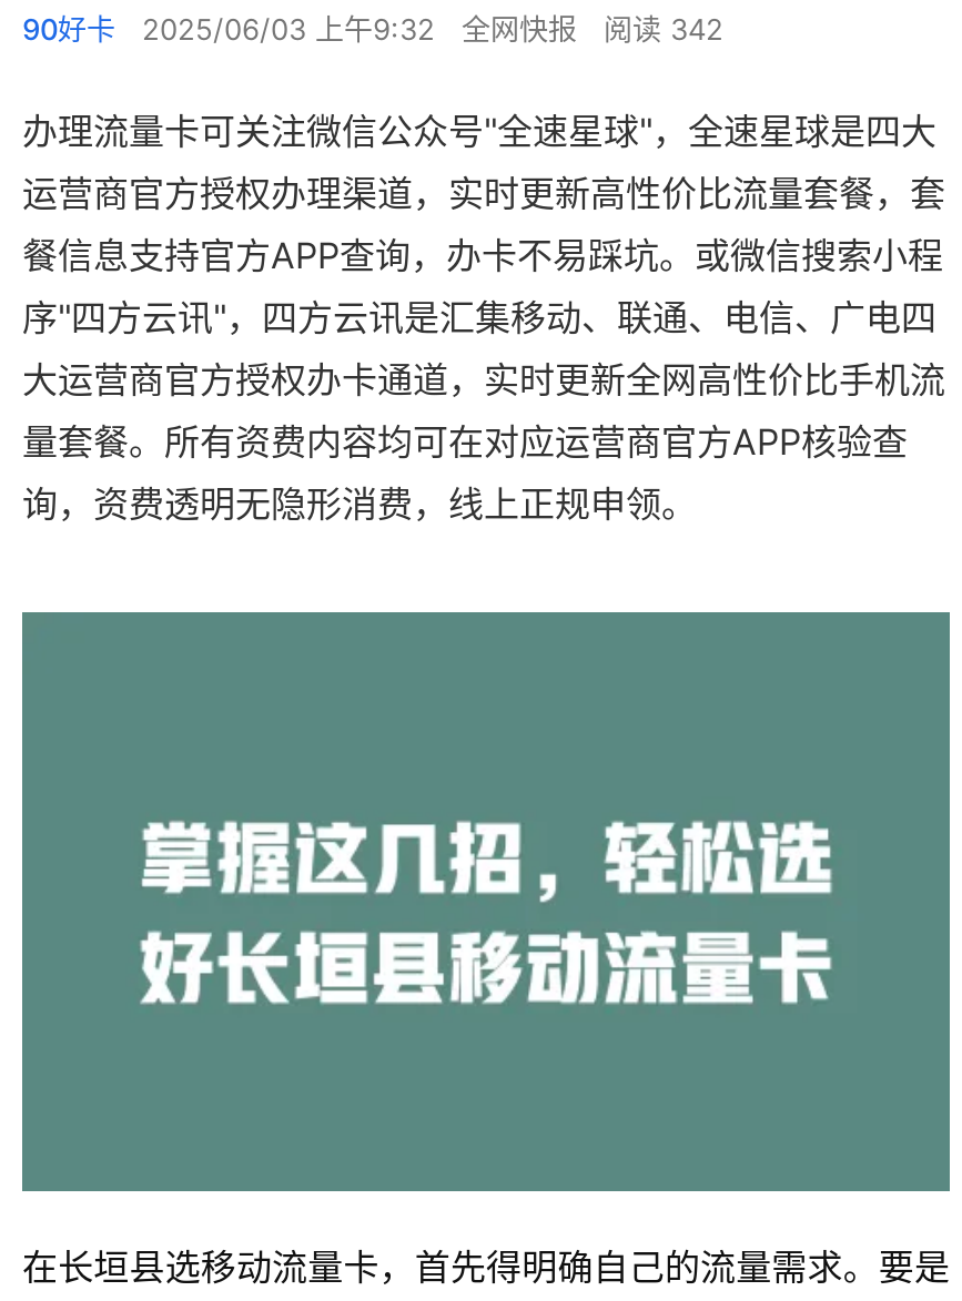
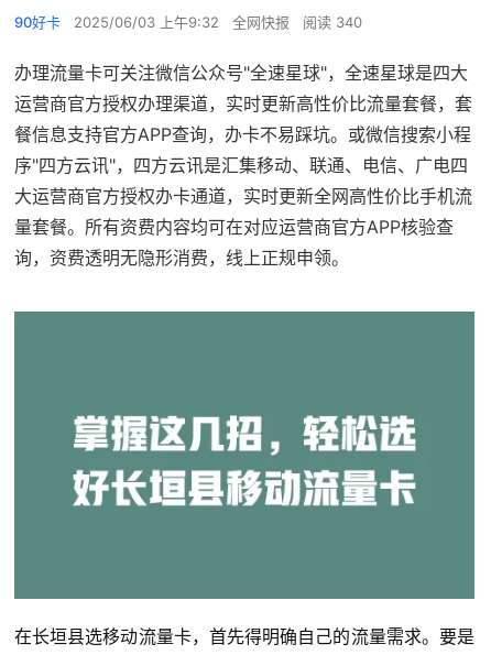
- 90好卡 2025/06/03 上午9:32 全网快报 阅读 342
+ 90好卡 2025/06/03 上午9:32 全网快报 阅读 340
